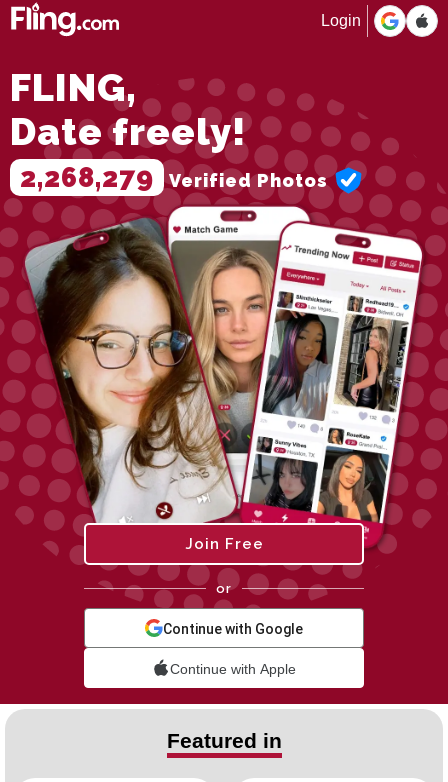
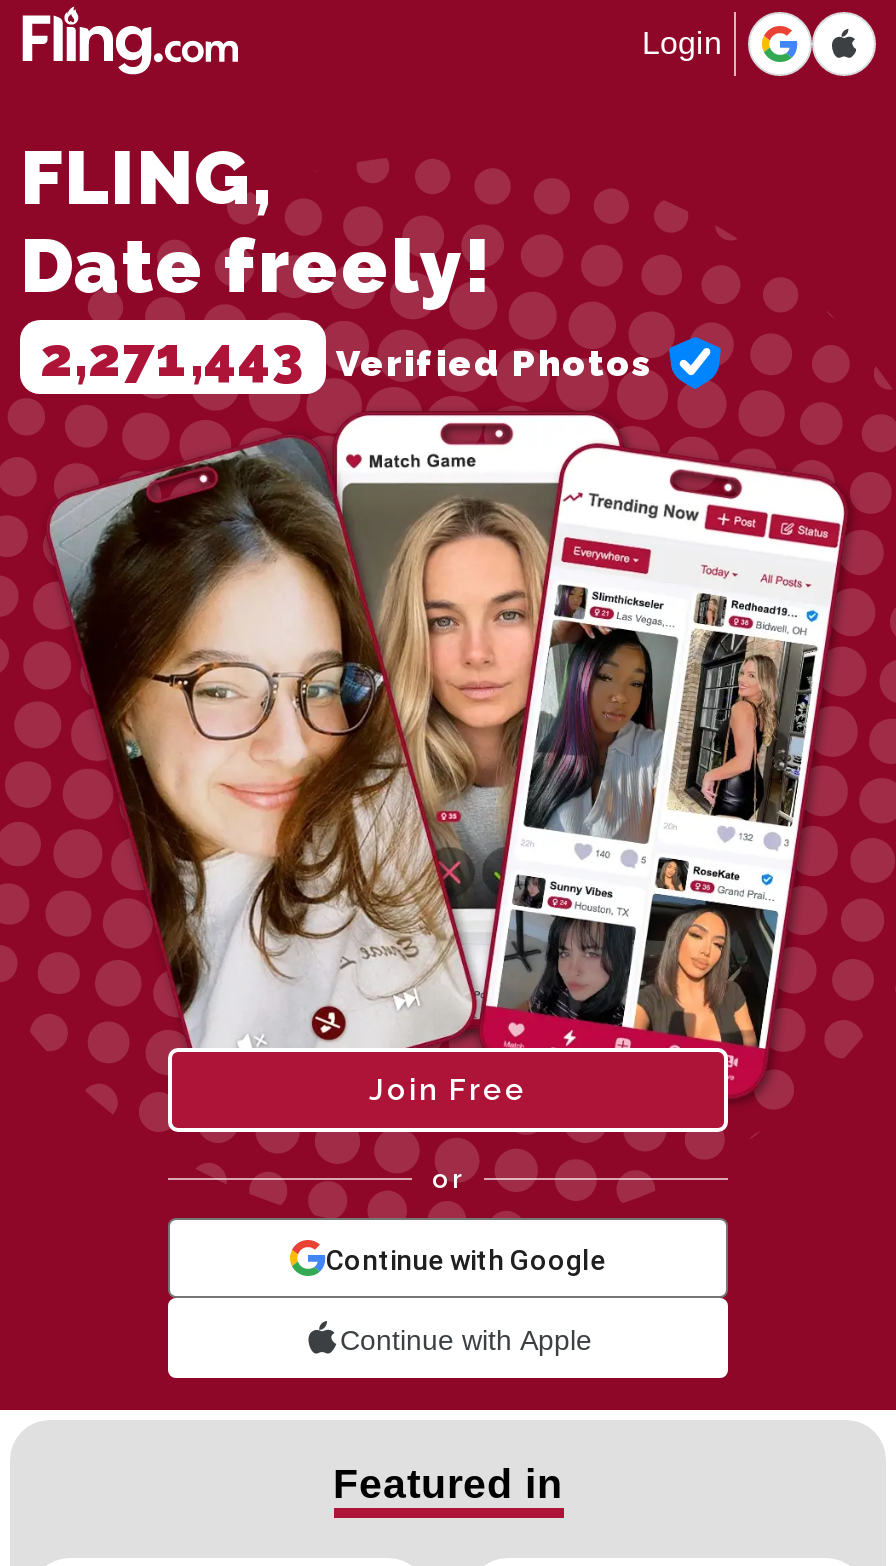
- 2,268,279 Verified Photos
+ 2,271,443 Verified Photos
